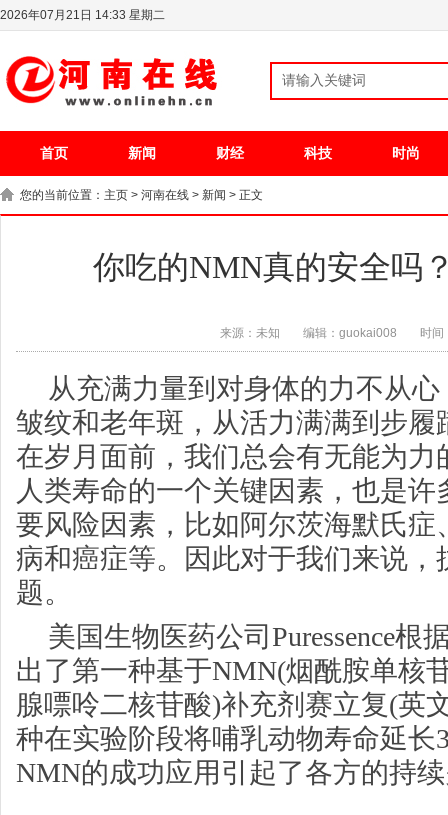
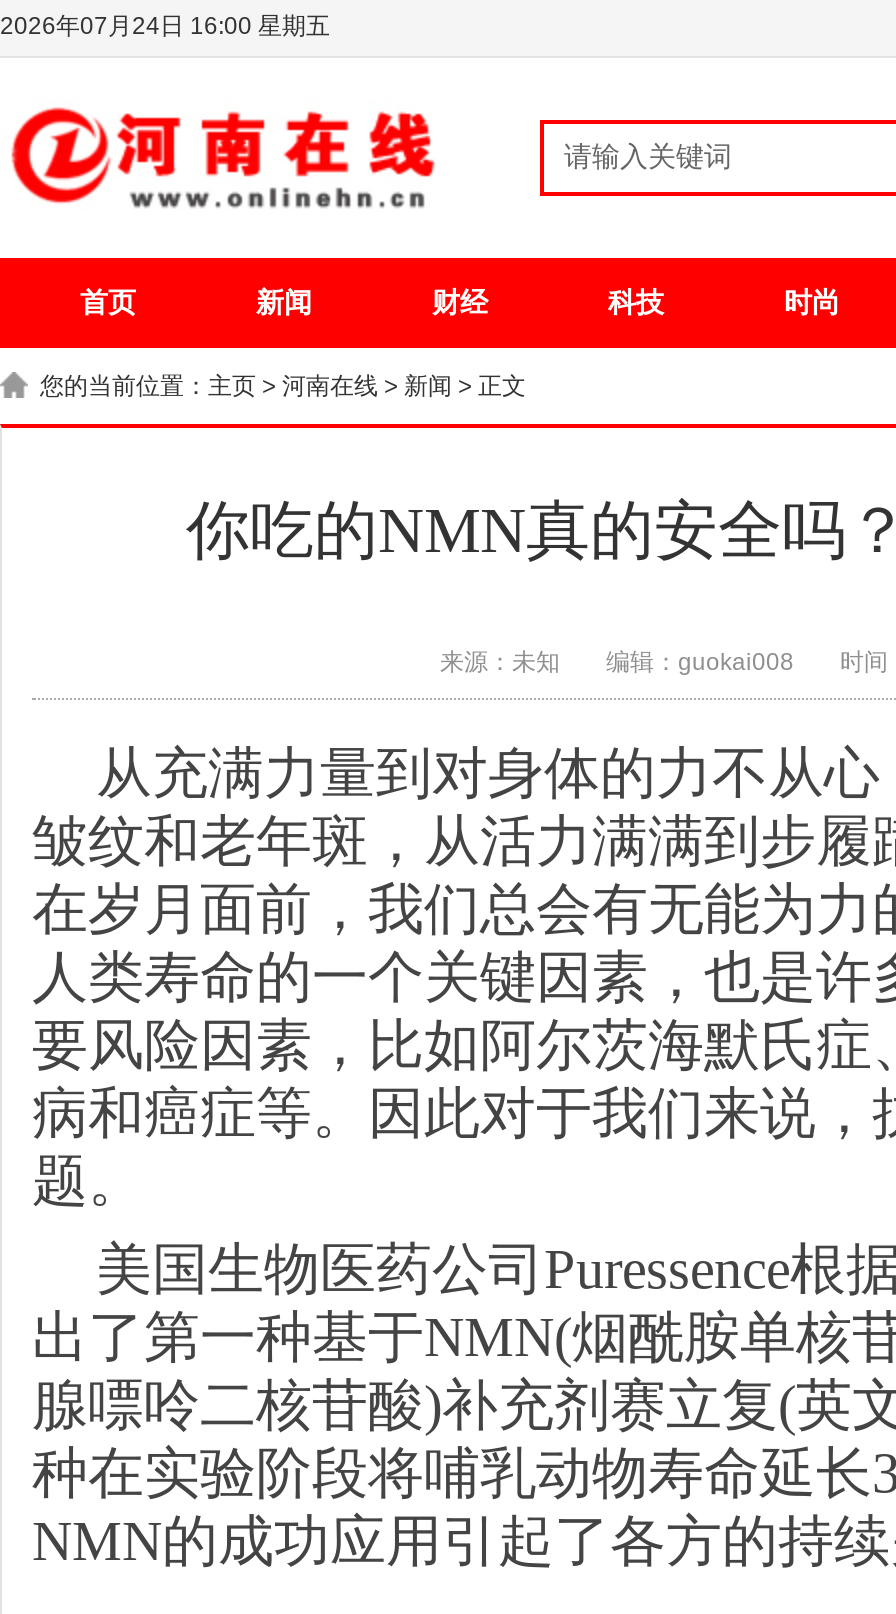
- 2026年07月21日 14:33 星期二
+ 2026年07月24日 16:00 星期五
